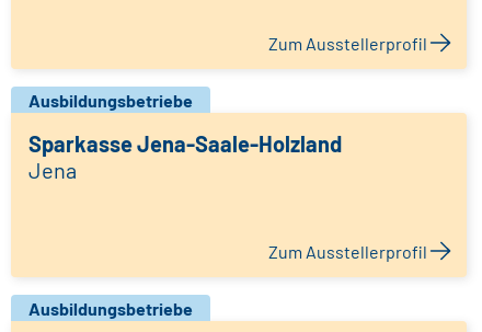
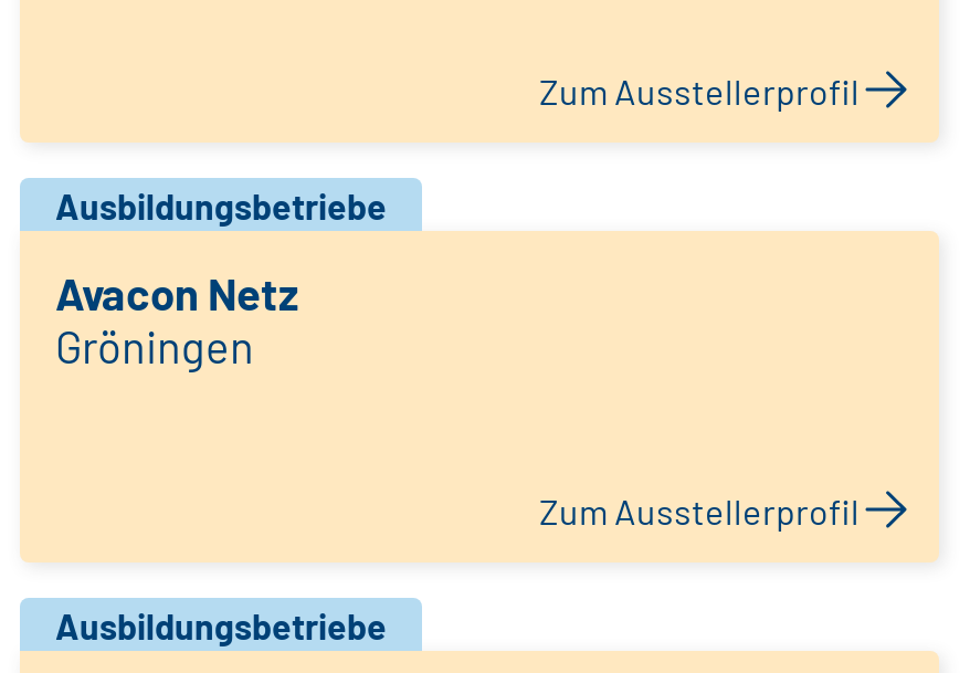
- Sparkasse Jena-Saale-Holzland
- Jena
+ Avacon Netz
+ Gröningen
